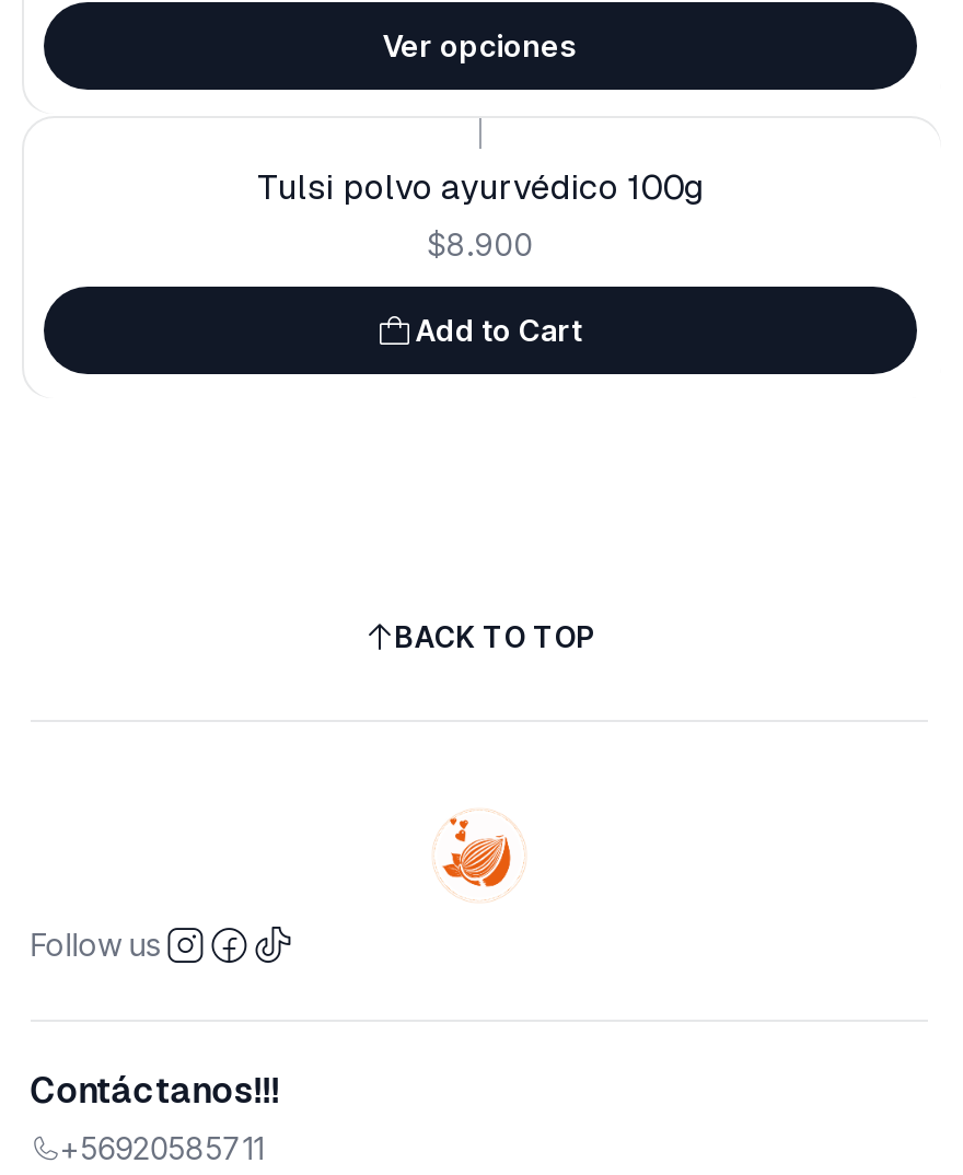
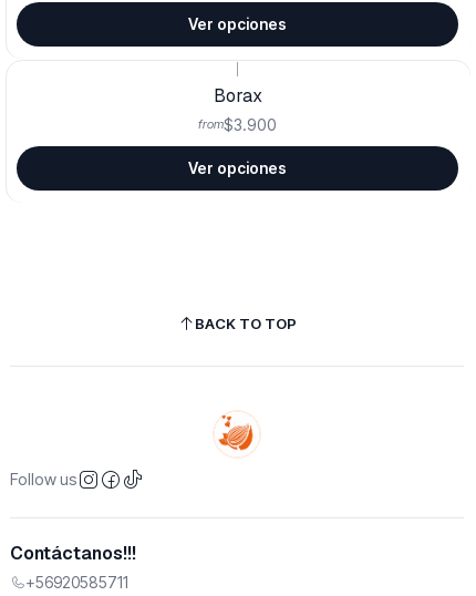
- Tulsi polvo ayurvédico 100g
- $8.900
+ Borax
+ from$3.900

- Add to Cart
+ Ver opciones
